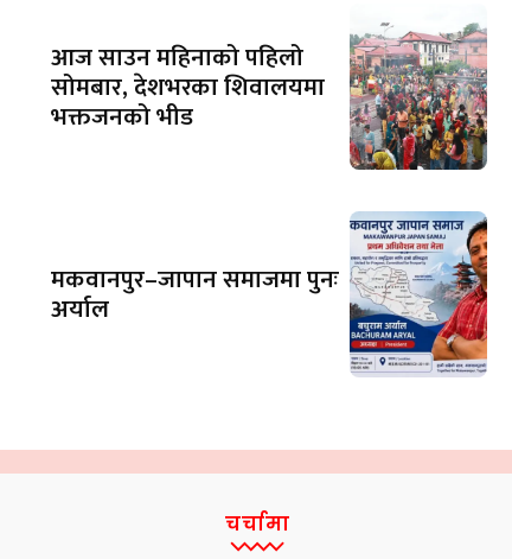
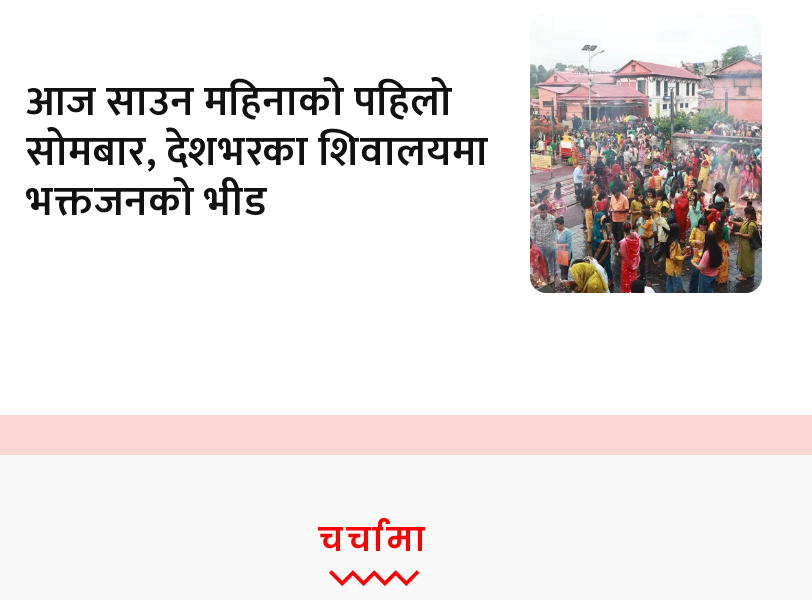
- [image]
- मकवानपुर–जापान समाजमा पुनः
- अर्याल
